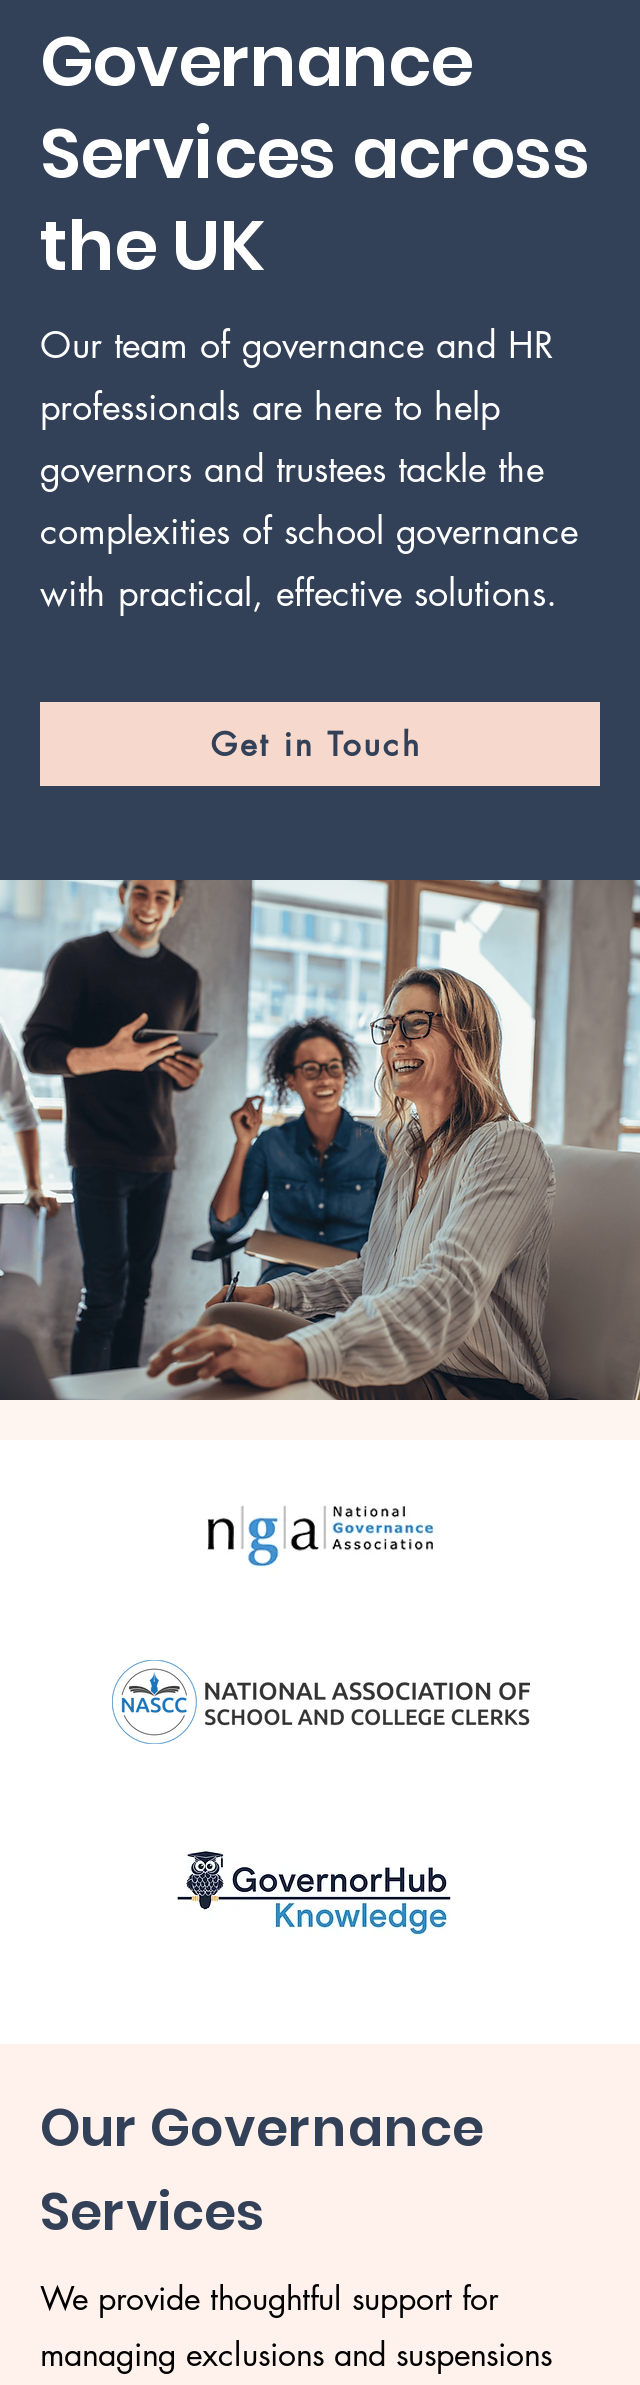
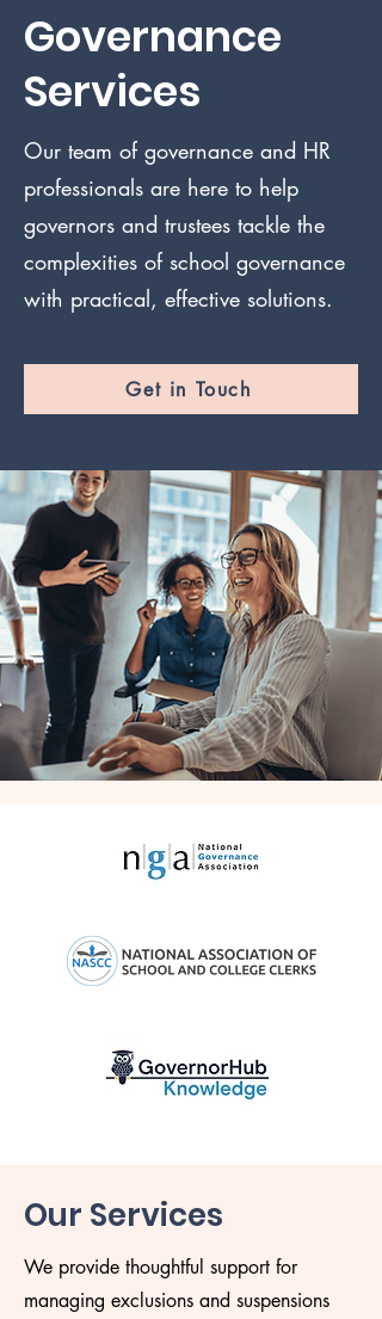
- Services across
- the UK
+ Services

- Our Governance
- Services
+ Our Services
